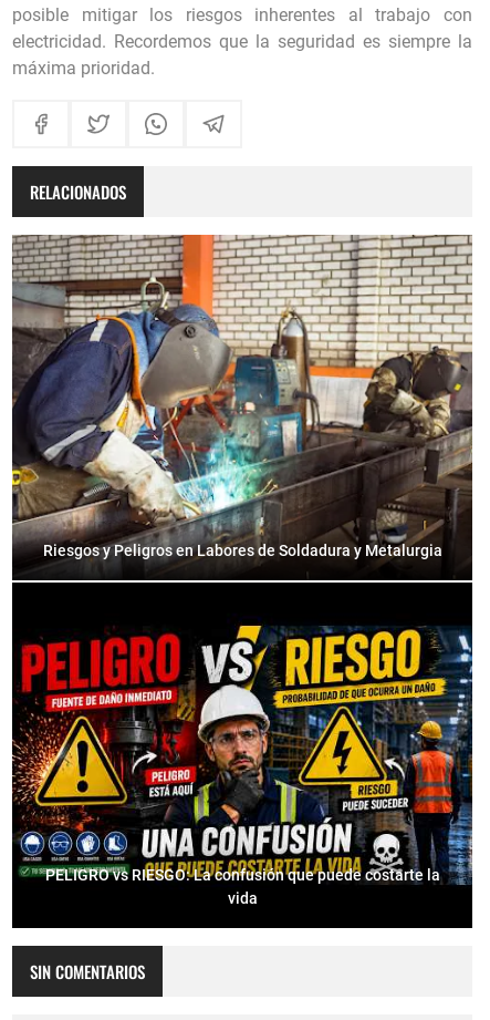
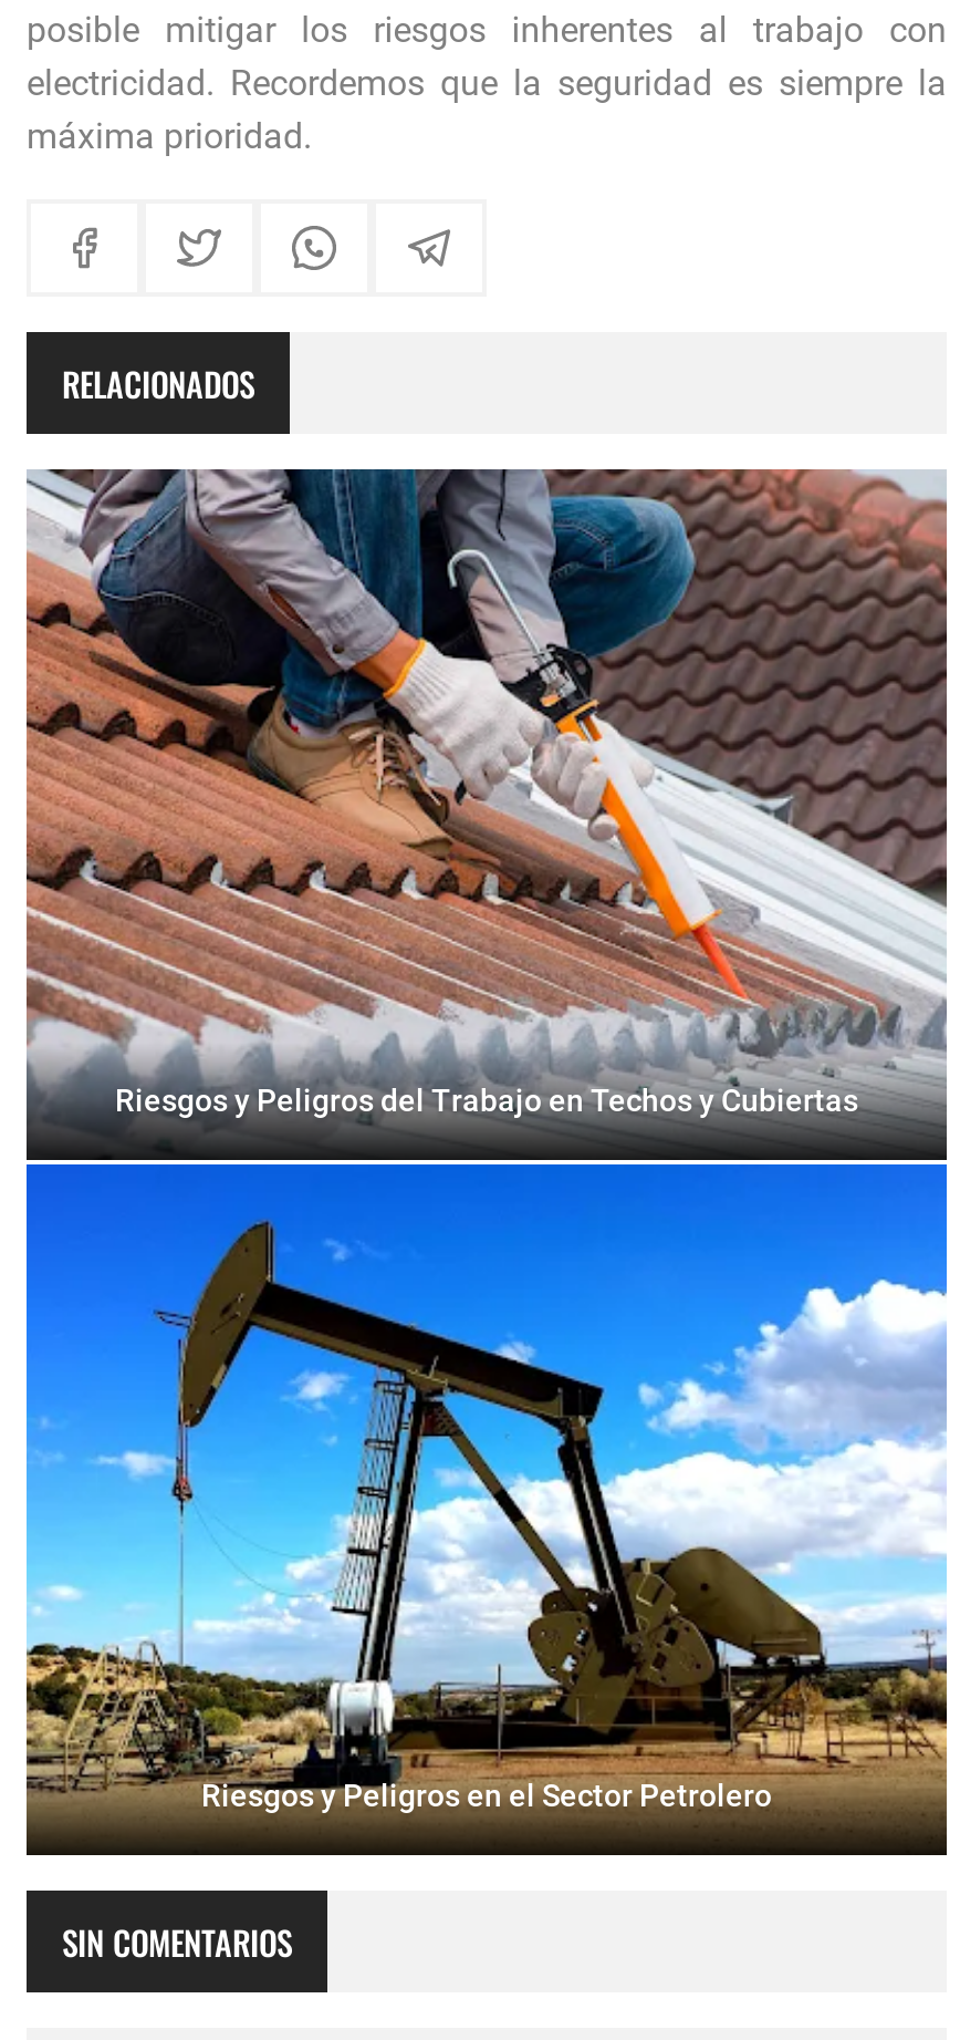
- [image]
- Riesgos y Peligros en Labores de Soldadura y Metalurgia
+ [image]
+ Riesgos y Peligros del Trabajo en Techos y Cubiertas

- PELIGRO vs RIESGO: La confusión que puede costarte la
- vida
+ Riesgos y Peligros en el Sector Petrolero
